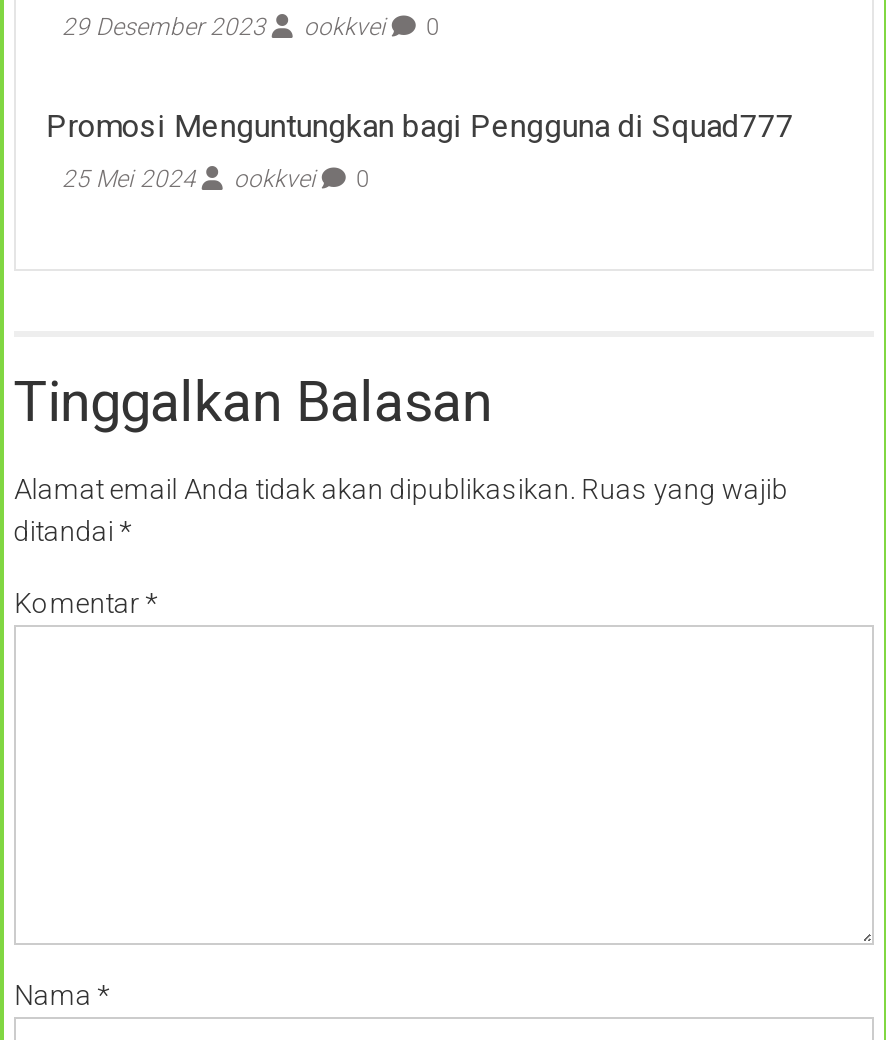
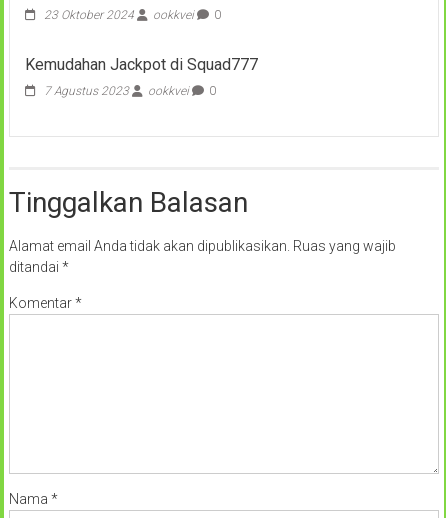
- 29 Desember 2023 ookkvei 0
+ 23 Oktober 2024 ookkvei 0

- Promosi Menguntungkan bagi Pengguna di Squad777
+ Kemudahan Jackpot di Squad777

- 25 Mei 2024 ookkvei 0
+ 7 Agustus 2023 ookkvei 0
